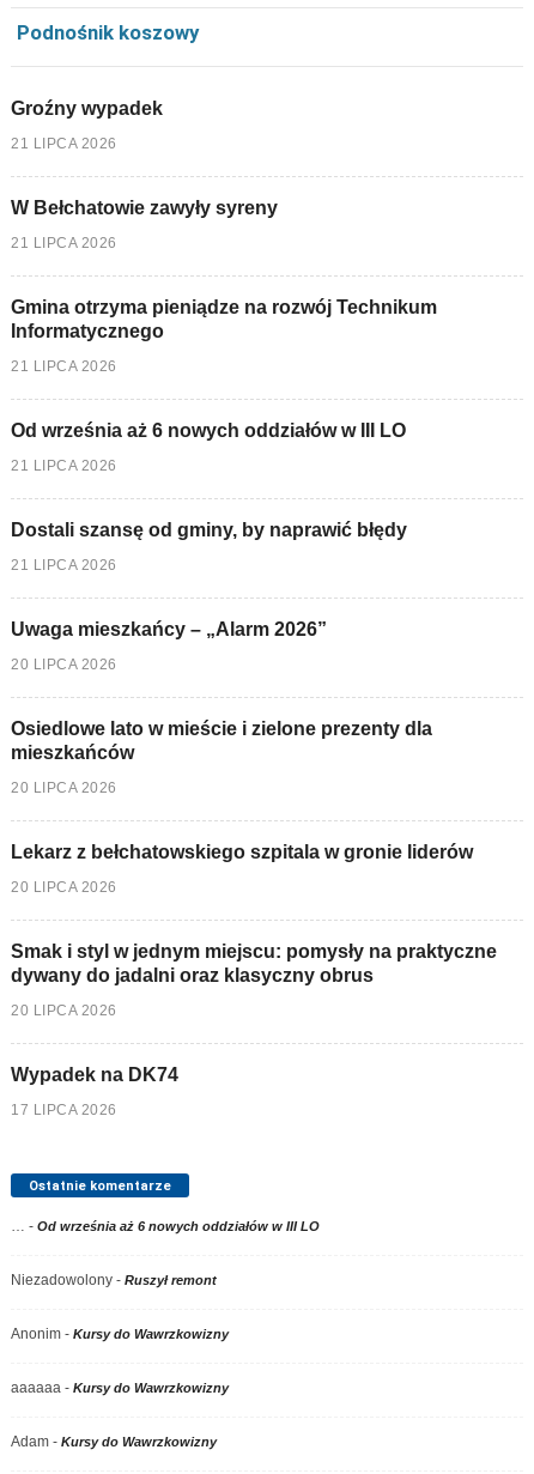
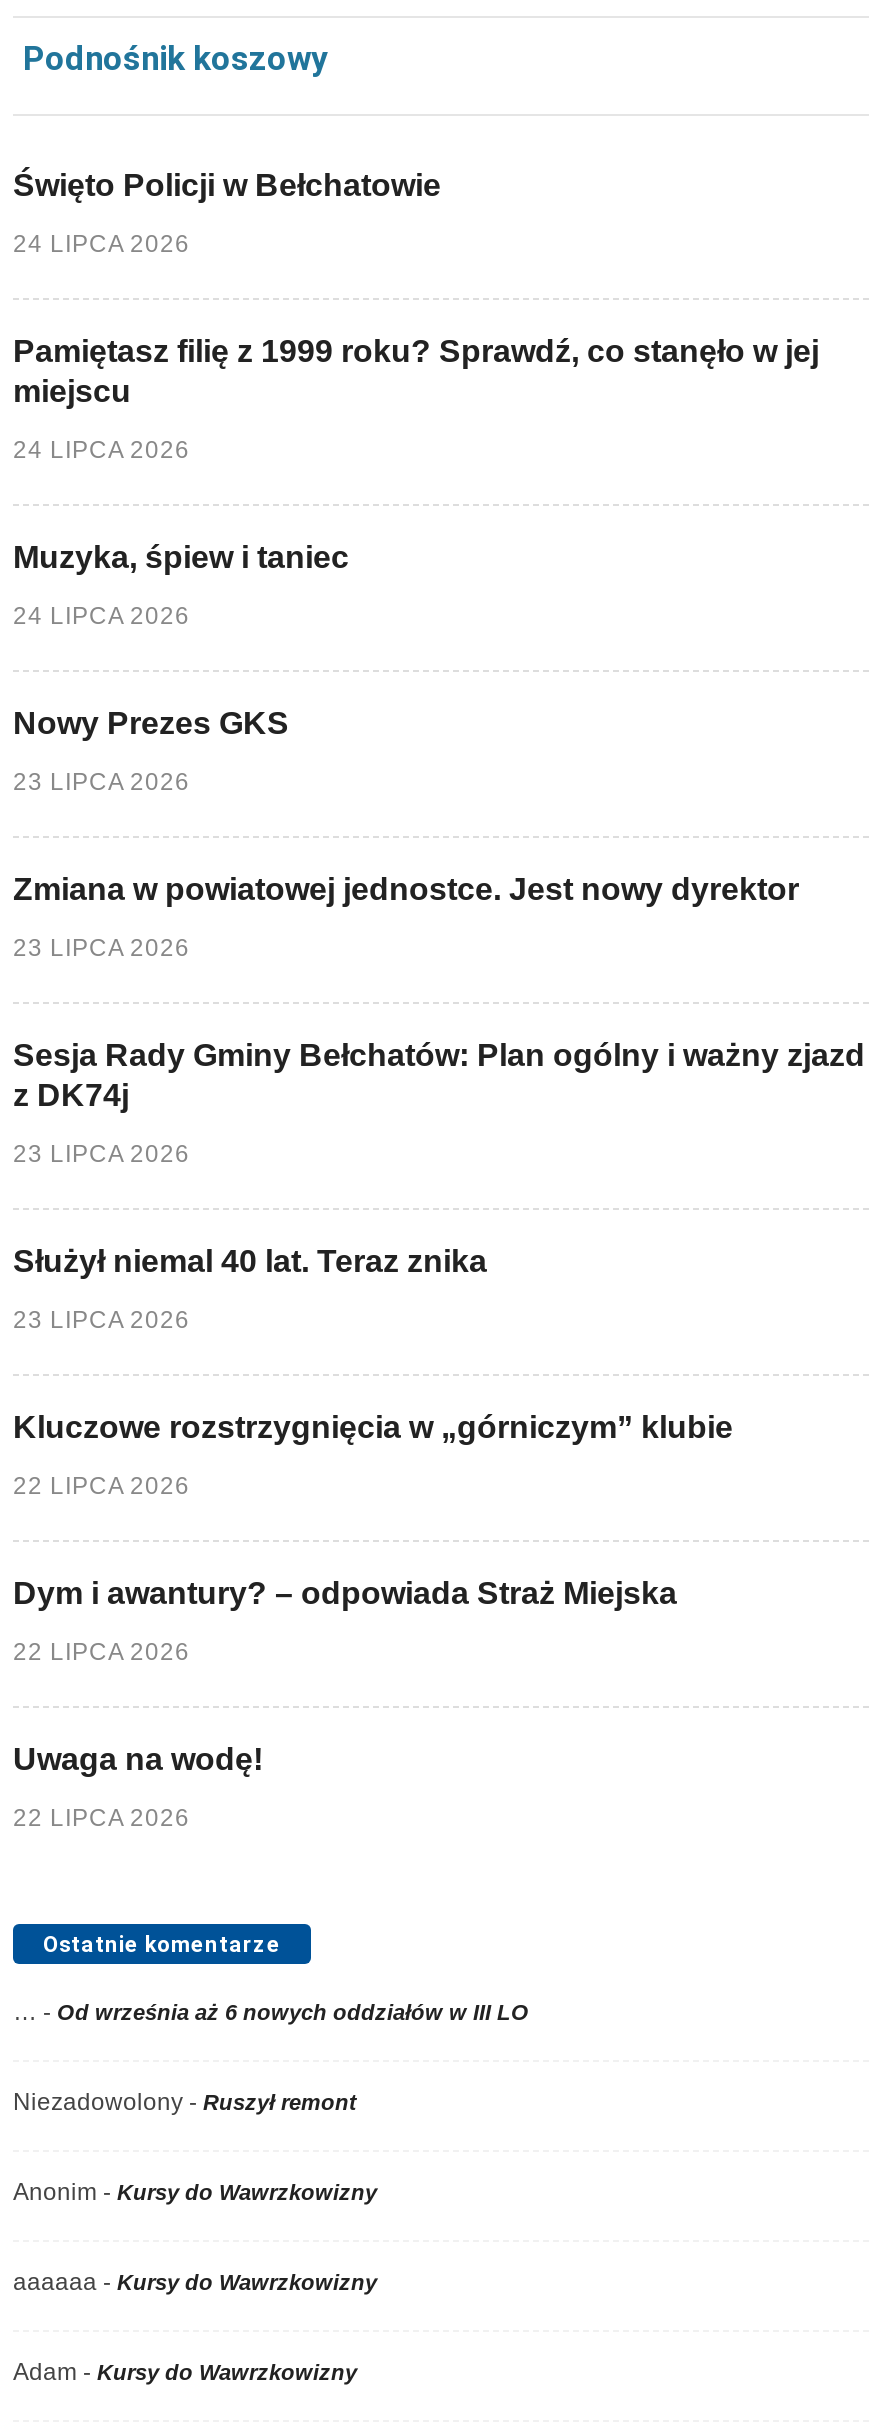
- Groźny wypadek
+ Święto Policji w Bełchatowie

- 21 LIPCA 2026
+ 24 LIPCA 2026

- W Bełchatowie zawyły syreny
+ Pamiętasz filię z 1999 roku? Sprawdź, co stanęło w jej
+ miejscu

- 21 LIPCA 2026
+ 24 LIPCA 2026

- Gmina otrzyma pieniądze na rozwój Technikum
- Informatycznego
+ Muzyka, śpiew i taniec

- 21 LIPCA 2026
+ 24 LIPCA 2026

- Od września aż 6 nowych oddziałów w III LO
+ Nowy Prezes GKS

- 21 LIPCA 2026
+ 23 LIPCA 2026

- Dostali szansę od gminy, by naprawić błędy
+ Zmiana w powiatowej jednostce. Jest nowy dyrektor

- 21 LIPCA 2026
+ 23 LIPCA 2026

- Uwaga mieszkańcy – „Alarm 2026”
+ Sesja Rady Gminy Bełchatów: Plan ogólny i ważny zjazd
+ z DK74j

- 20 LIPCA 2026
+ 23 LIPCA 2026

- Osiedlowe lato w mieście i zielone prezenty dla
- mieszkańców
+ Służył niemal 40 lat. Teraz znika

- 20 LIPCA 2026
+ 23 LIPCA 2026

- Lekarz z bełchatowskiego szpitala w gronie liderów
+ Kluczowe rozstrzygnięcia w „górniczym” klubie

- 20 LIPCA 2026
+ 22 LIPCA 2026

- Smak i styl w jednym miejscu: pomysły na praktyczne
- dywany do jadalni oraz klasyczny obrus
+ Dym i awantury? – odpowiada Straż Miejska

- 20 LIPCA 2026
+ 22 LIPCA 2026

- Wypadek na DK74
+ Uwaga na wodę!

- 17 LIPCA 2026
+ 22 LIPCA 2026
